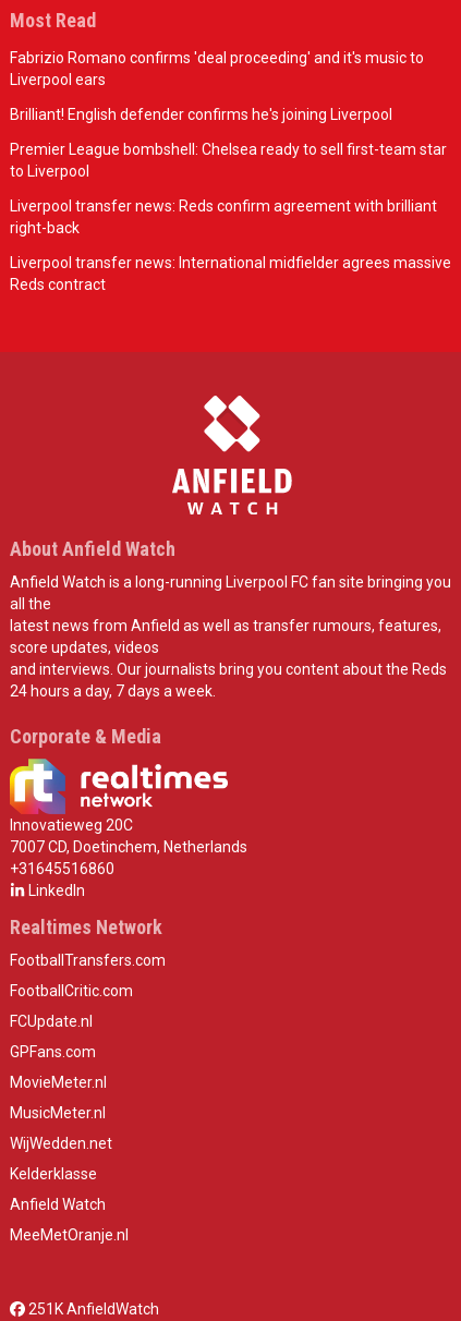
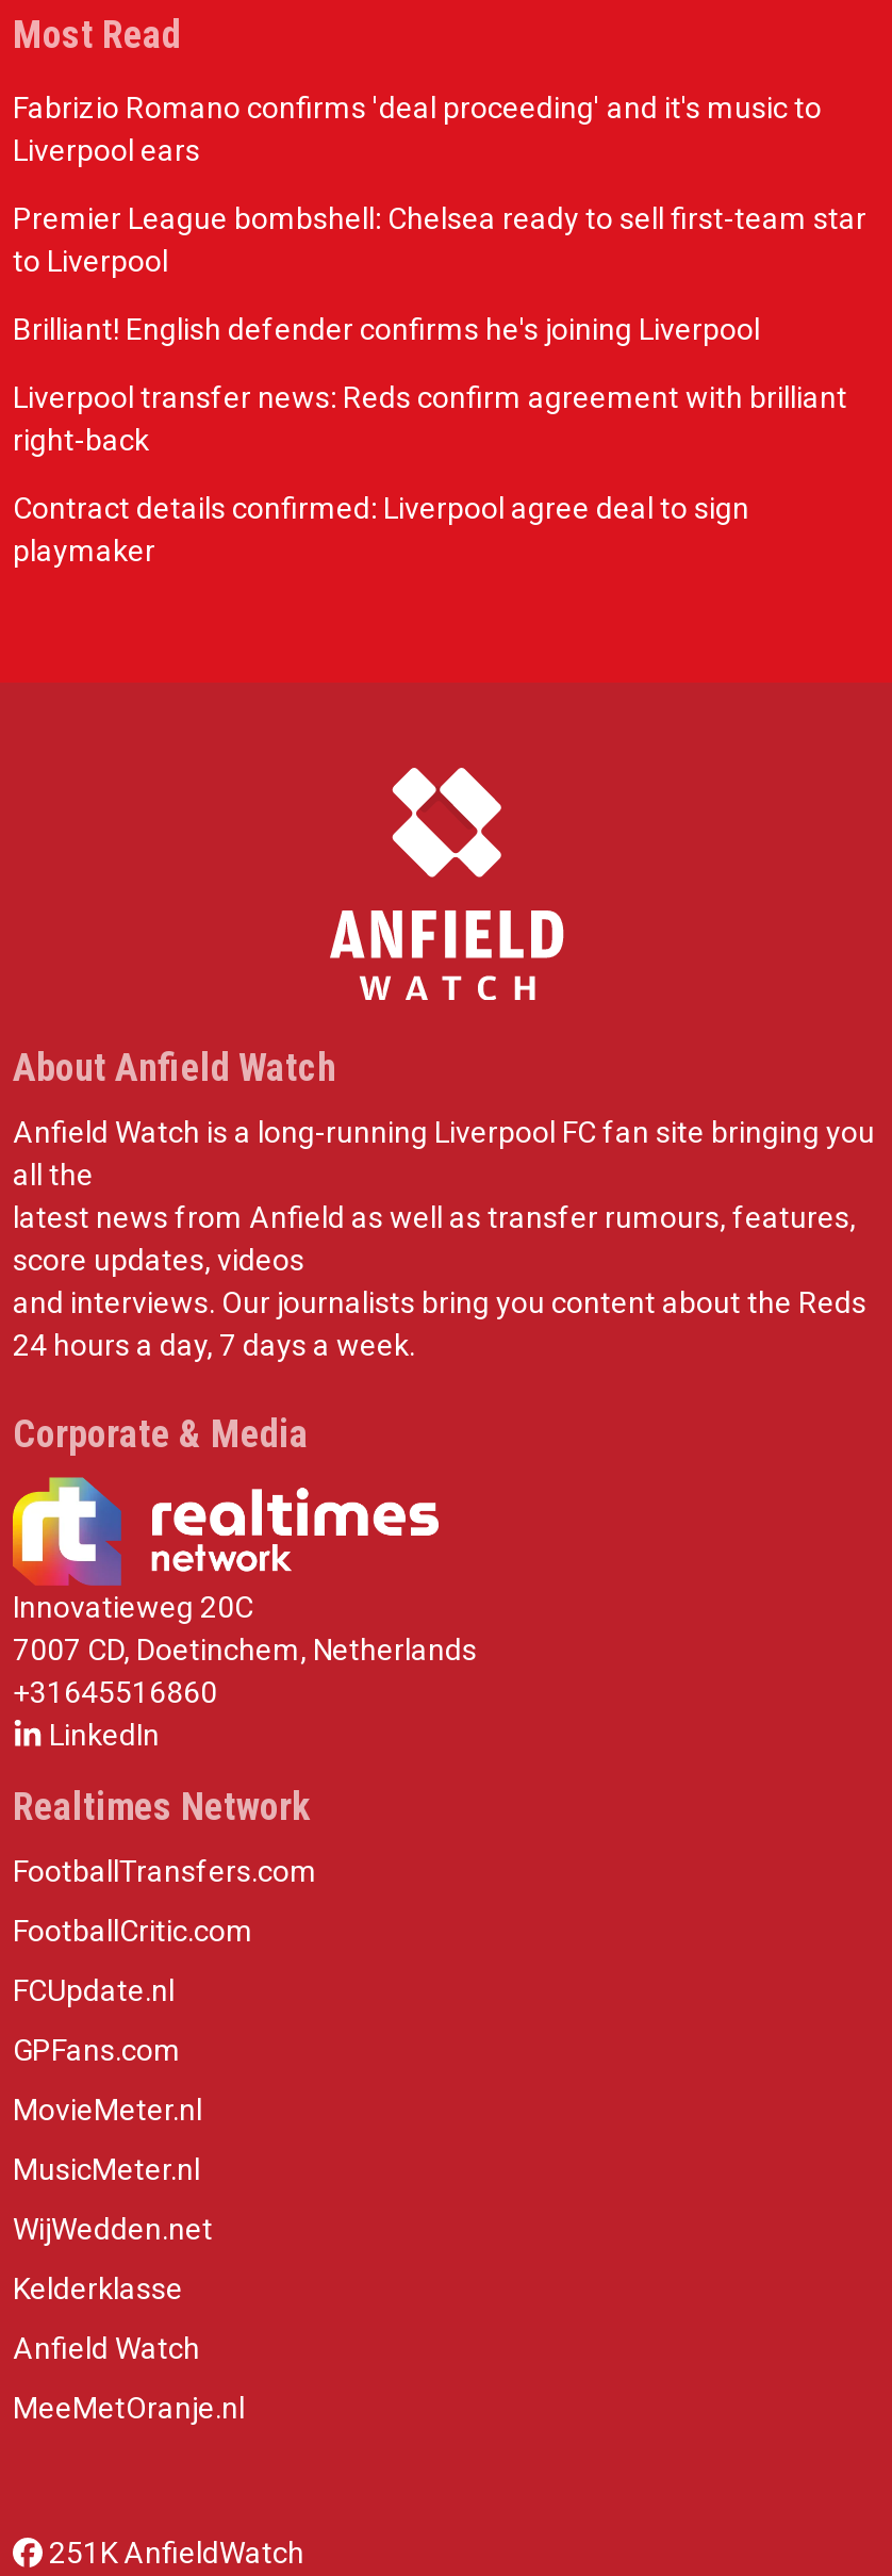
moved down: Brilliant! English defender confirms he's joining Liverpool

moved up: Premier League bombshell: Chelsea ready to sell first-team star | to Liverpool

- Liverpool transfer news: International midfielder agrees massive
- Reds contract
+ Contract details confirmed: Liverpool agree deal to sign
+ playmaker
